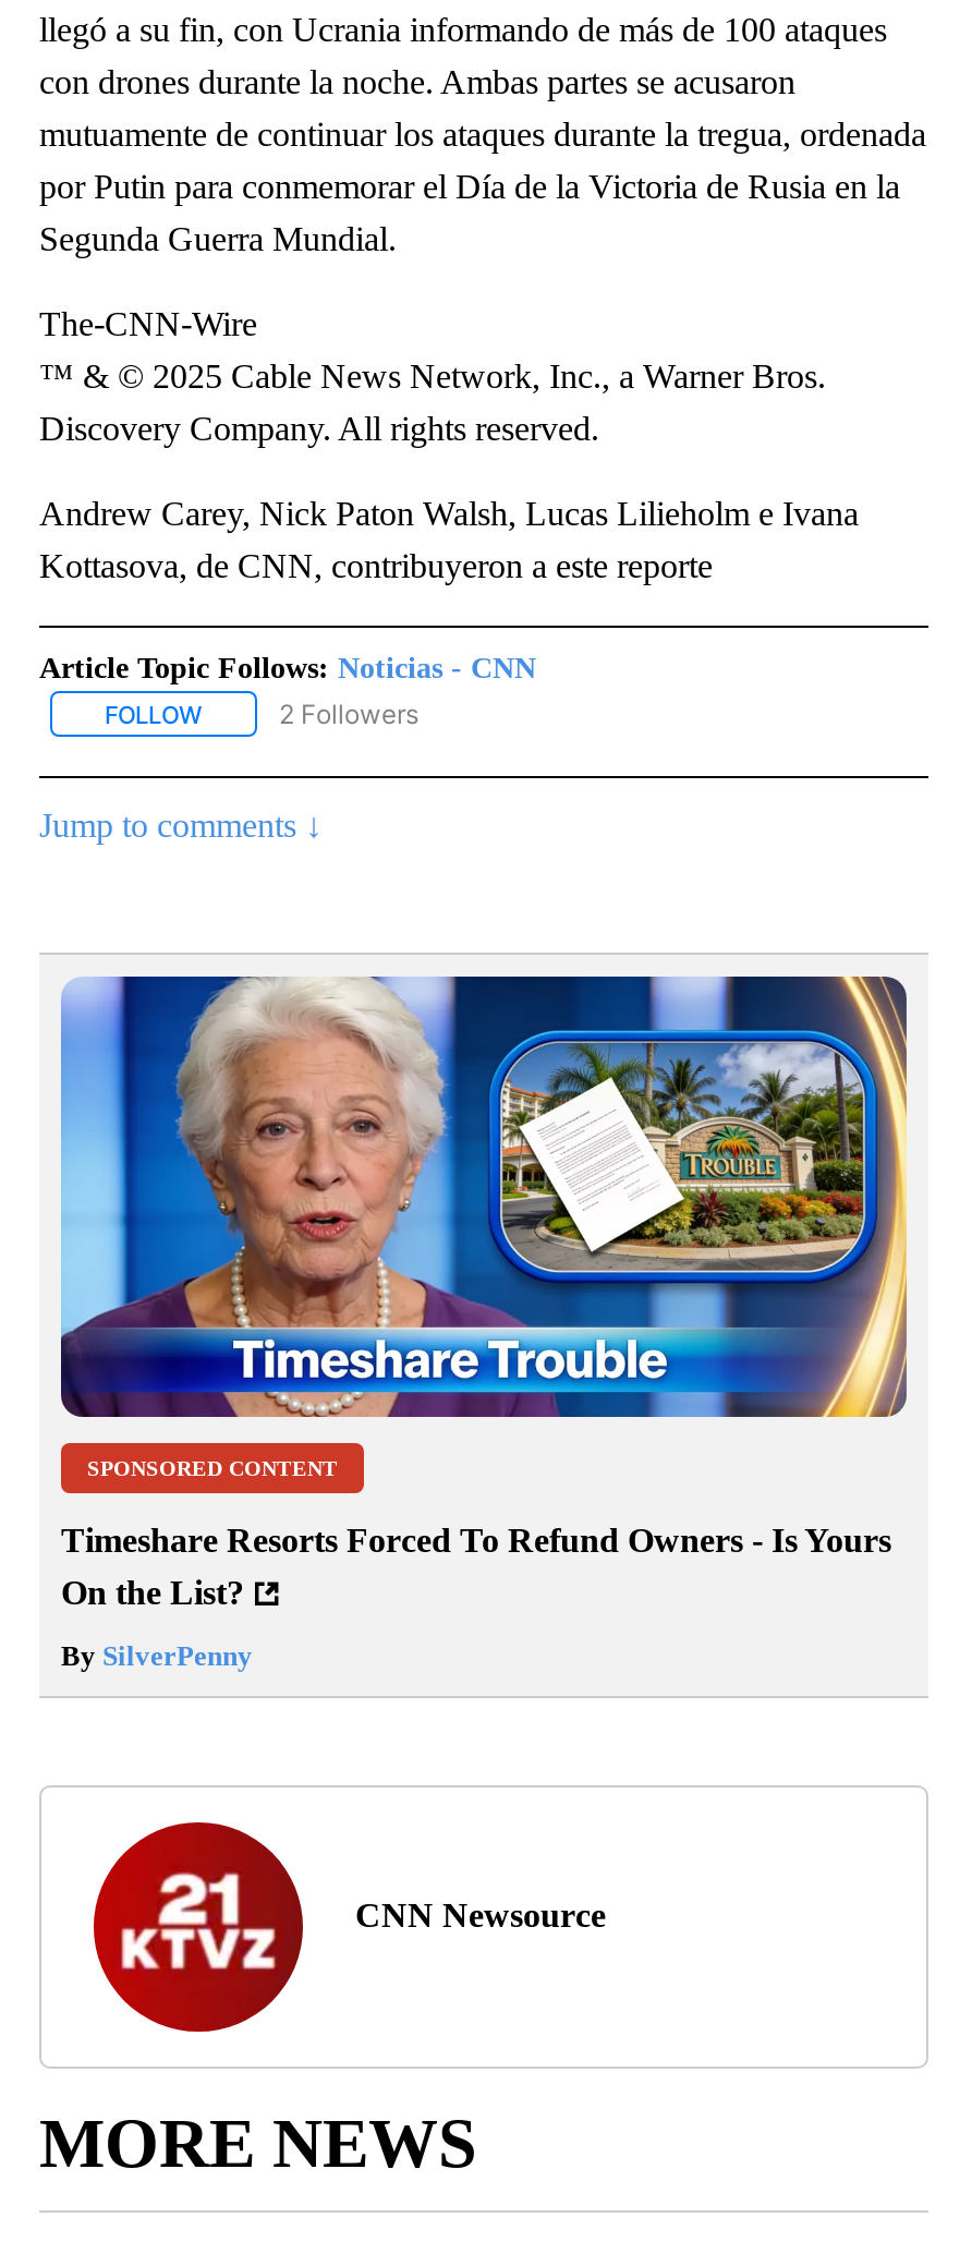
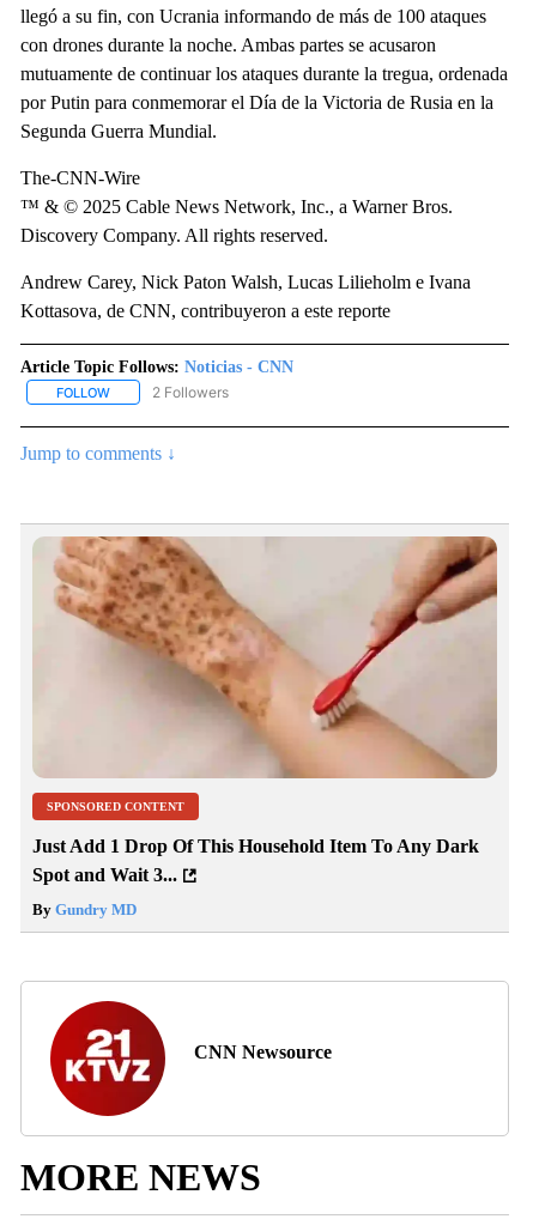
- [image]
+ [image]

- Timeshare Resorts Forced To Refund Owners - Is Yours
- On the List?
+ Just Add 1 Drop Of This Household Item To Any Dark
+ Spot and Wait 3...

- By SilverPenny
+ By Gundry MD
